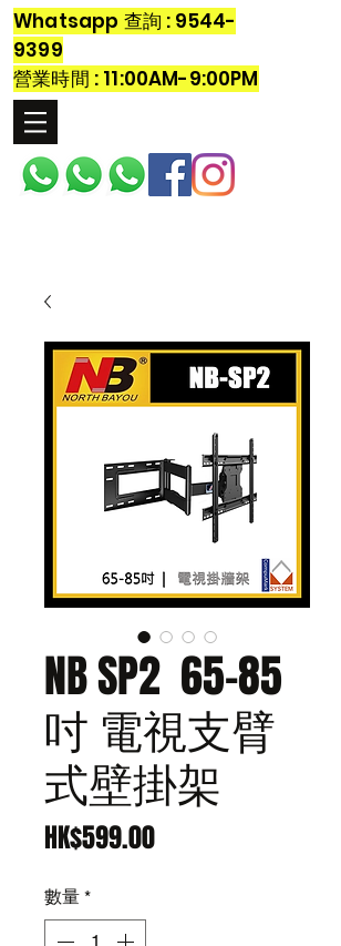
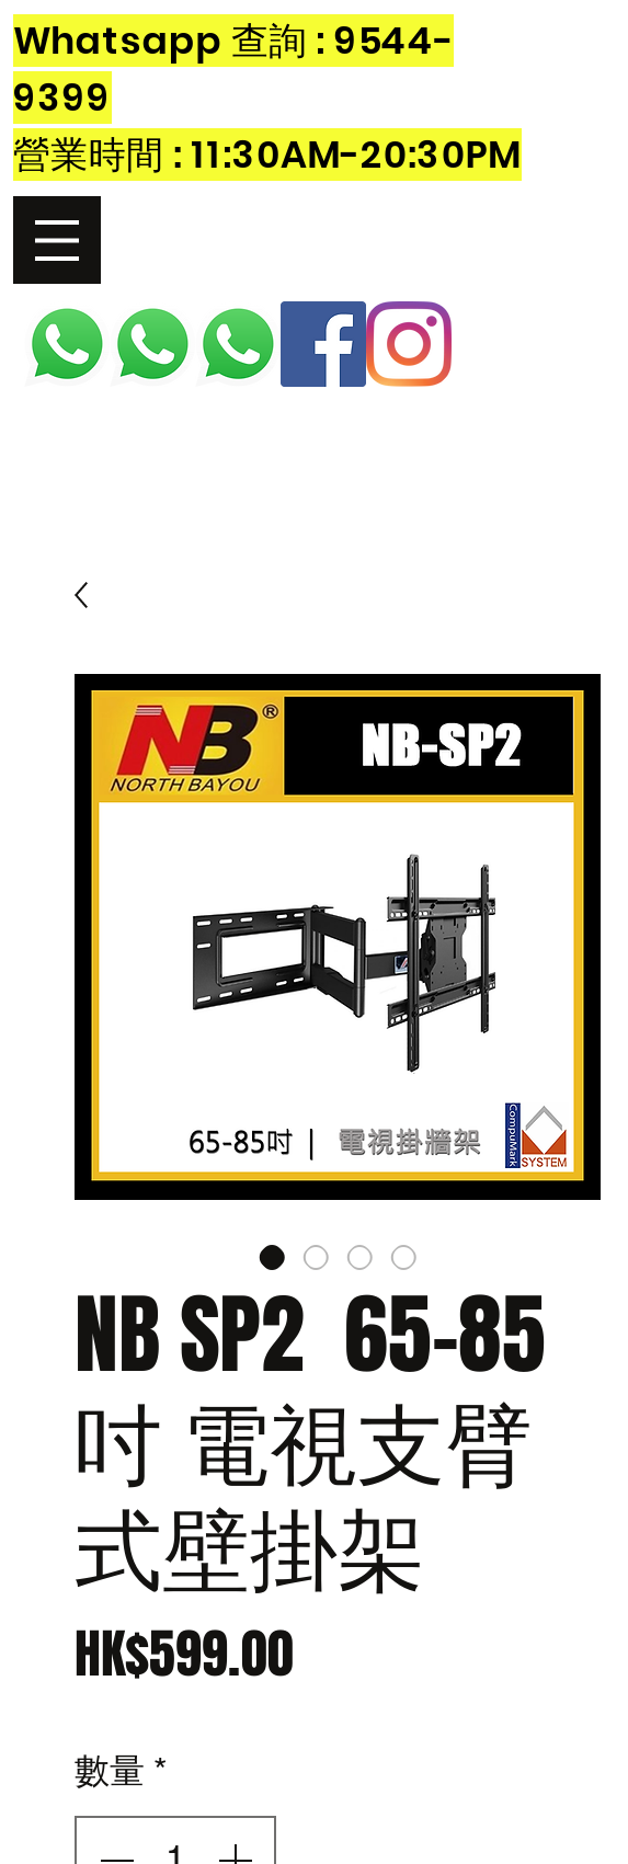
- 營業時間 : 11:00AM-9:00PM
+ 營業時間 : 11:30AM-20:30PM
